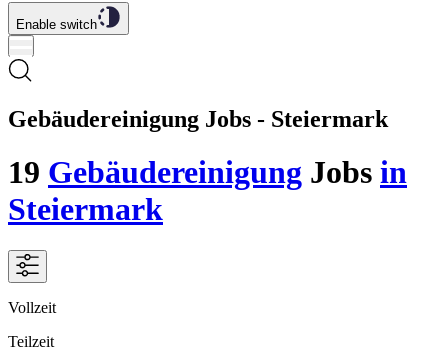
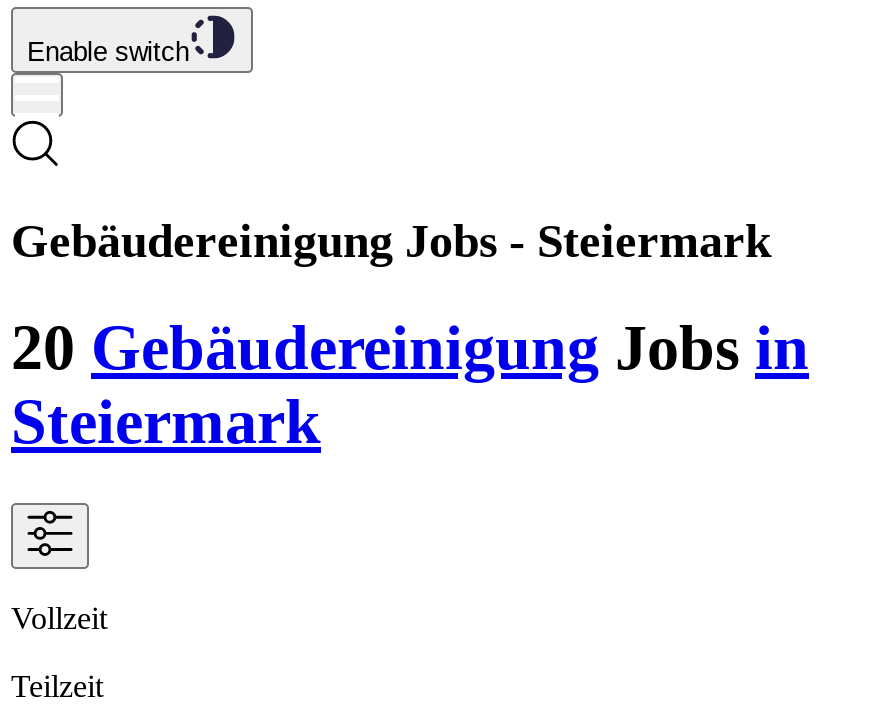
- 19 Gebäudereinigung Jobs in
+ 20 Gebäudereinigung Jobs in
